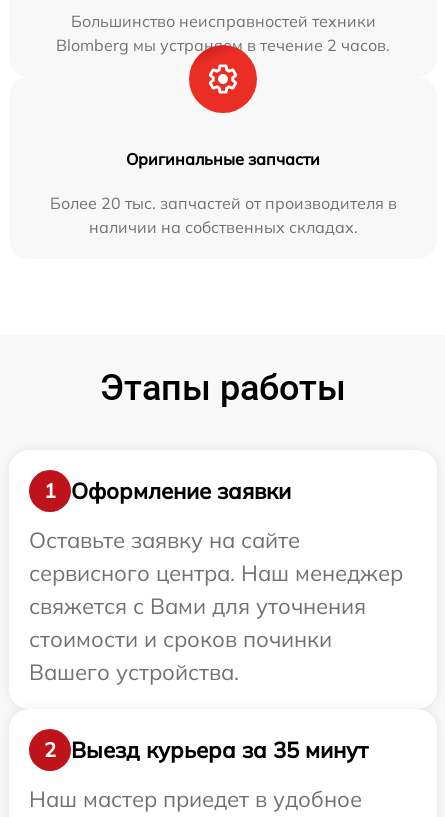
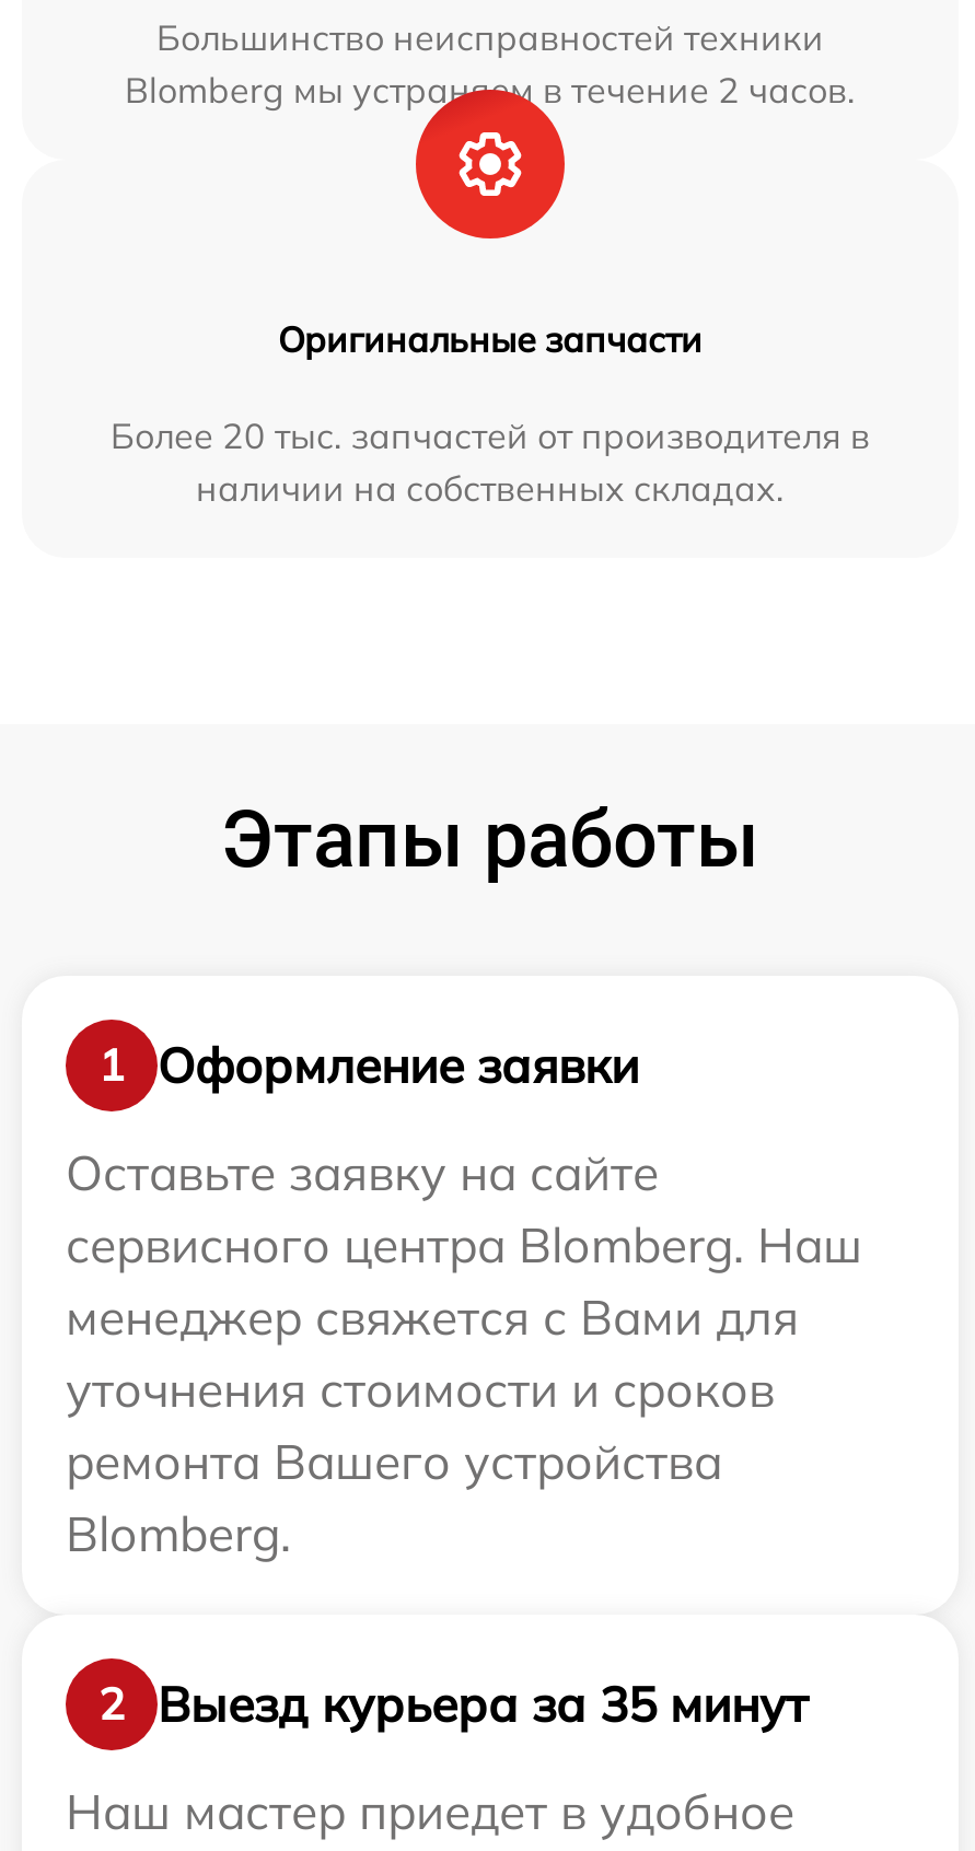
- сервисного центра. Наш менеджер
- свяжется с Вами для уточнения
- стоимости и сроков починки
- Вашего устройства.
+ сервисного центра Blomberg. Наш
+ менеджер свяжется с Вами для
+ уточнения стоимости и сроков
+ ремонта Вашего устройства
+ Blomberg.
